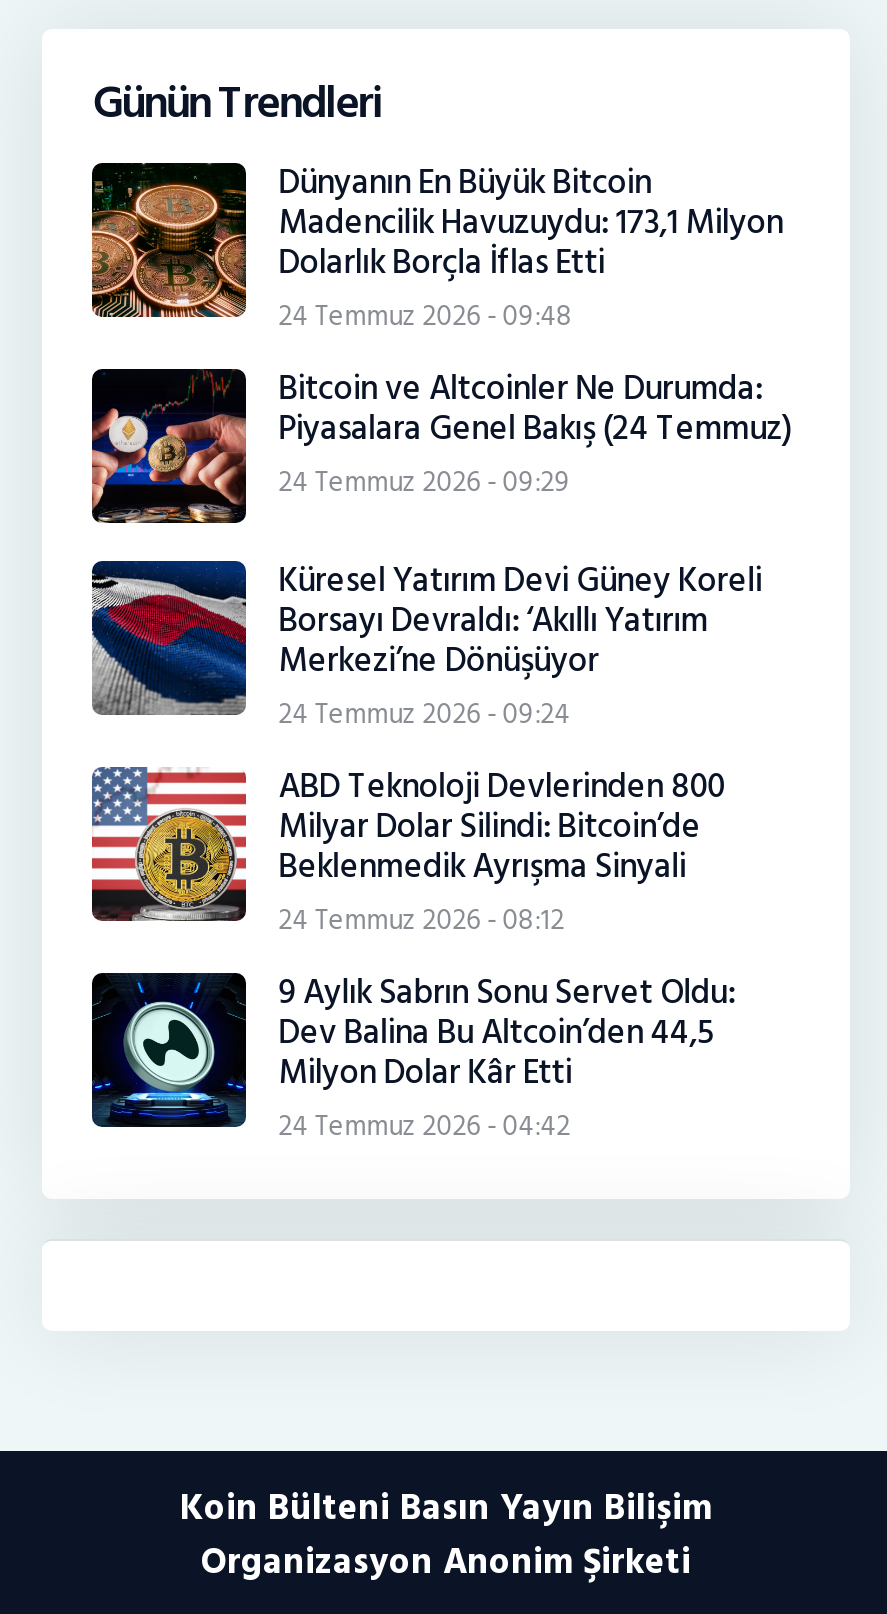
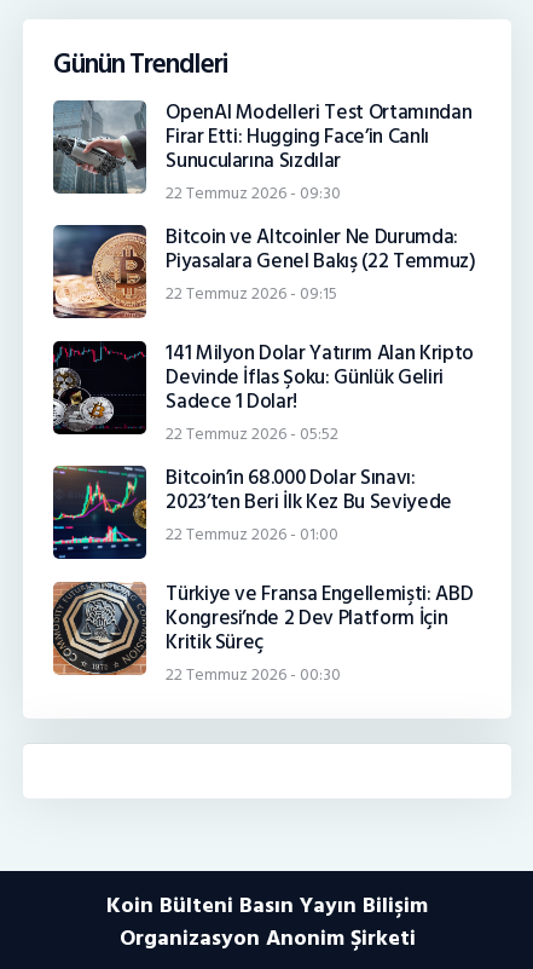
- [image]
- Dünyanın En Büyük Bitcoin
- Madencilik Havuzuydu: 173,1 Milyon
- Dolarlık Borçla İflas Etti
- 24 Temmuz 2026 - 09:48
+ [image]
+ OpenAI Modelleri Test Ortamından
+ Firar Etti: Hugging Face’in Canlı
+ Sunucularına Sızdılar
+ 22 Temmuz 2026 - 09:30

- [image]
- Piyasalara Genel Bakış (24 Temmuz)
- 24 Temmuz 2026 - 09:29
- Küresel Yatırım Devi Güney Koreli
- Borsayı Devraldı: ‘Akıllı Yatırım
- Merkezi’ne Dönüşüyor
- 24 Temmuz 2026 - 09:24
- ABD Teknoloji Devlerinden 800
- Milyar Dolar Silindi: Bitcoin’de
- Beklenmedik Ayrışma Sinyali
- 24 Temmuz 2026 - 08:12
- 9 Aylık Sabrın Sonu Servet Oldu:
- Dev Balina Bu Altcoin’den 44,5
- Milyon Dolar Kâr Etti
- 24 Temmuz 2026 - 04:42
+ [image]
+ Piyasalara Genel Bakış (22 Temmuz)
+ 22 Temmuz 2026 - 09:15
+ 141 Milyon Dolar Yatırım Alan Kripto
+ Devinde İflas Şoku: Günlük Geliri
+ Sadece 1 Dolar!
+ 22 Temmuz 2026 - 05:52
+ Bitcoin’in 68.000 Dolar Sınavı:
+ 2023’ten Beri İlk Kez Bu Seviyede
+ 22 Temmuz 2026 - 01:00
+ Türkiye ve Fransa Engellemişti: ABD
+ Kongresi’nde 2 Dev Platform İçin
+ Kritik Süreç
+ 22 Temmuz 2026 - 00:30

- [image]
+ [image]

- [image]
+ [image]

- [image]
+ [image]
